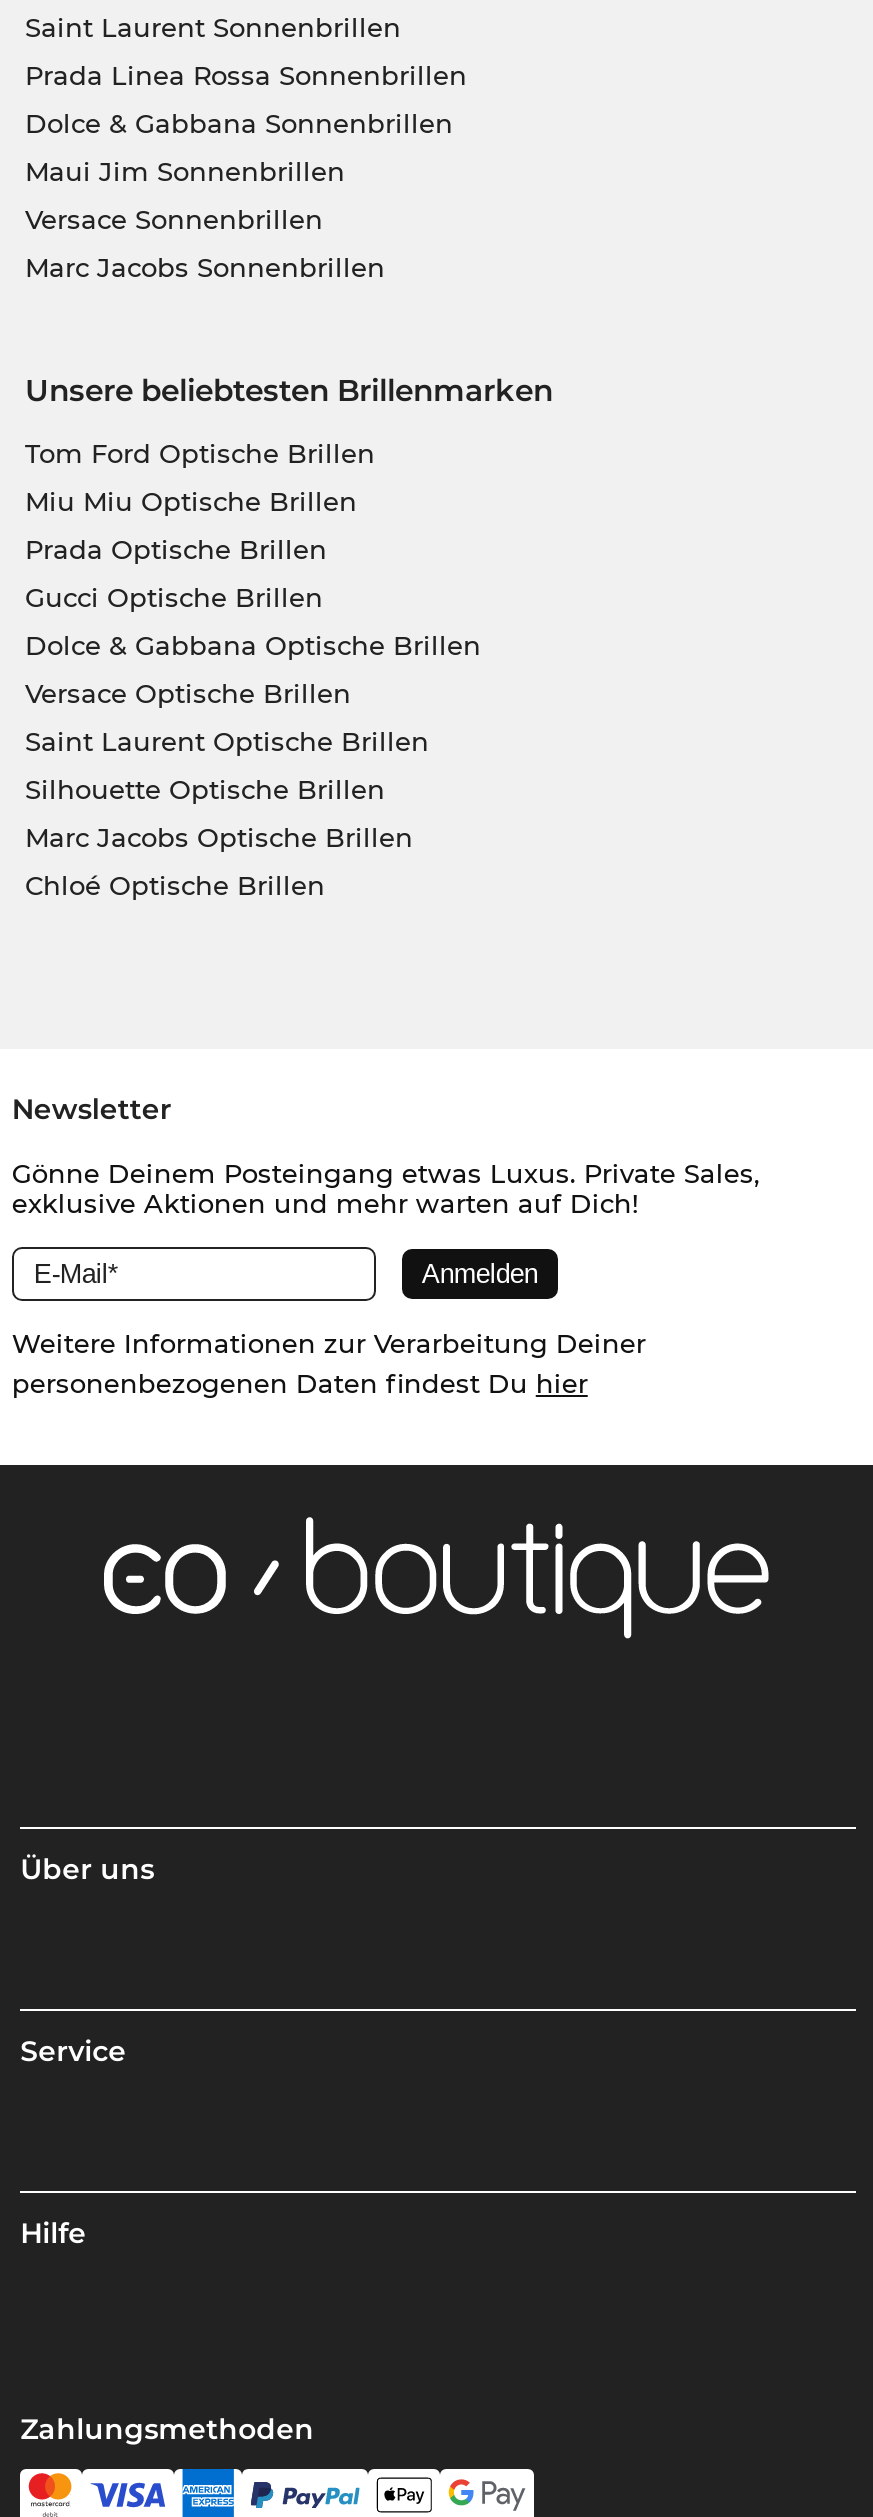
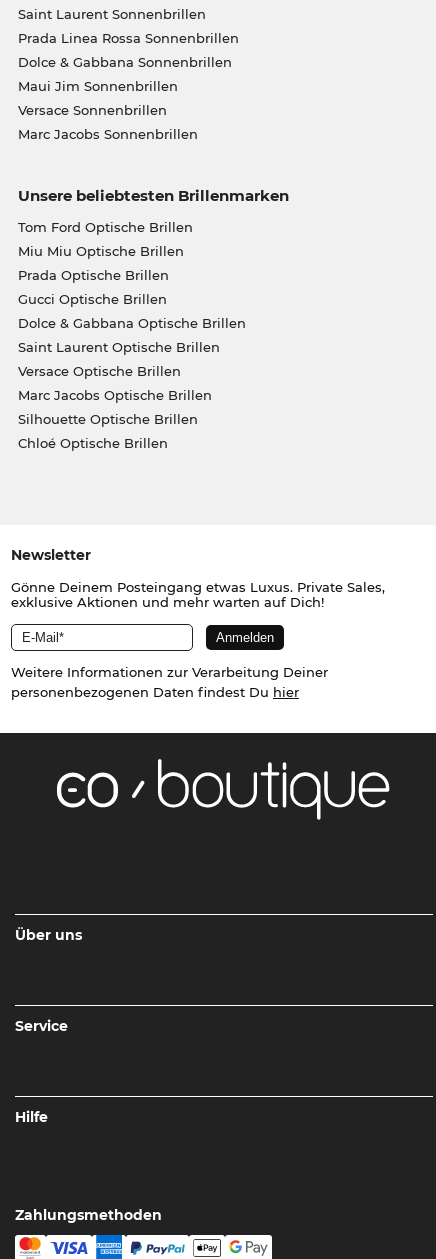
moved down: Versace Optische Brillen

moved up: Saint Laurent Optische Brillen

moved down: Silhouette Optische Brillen

moved up: Marc Jacobs Optische Brillen
